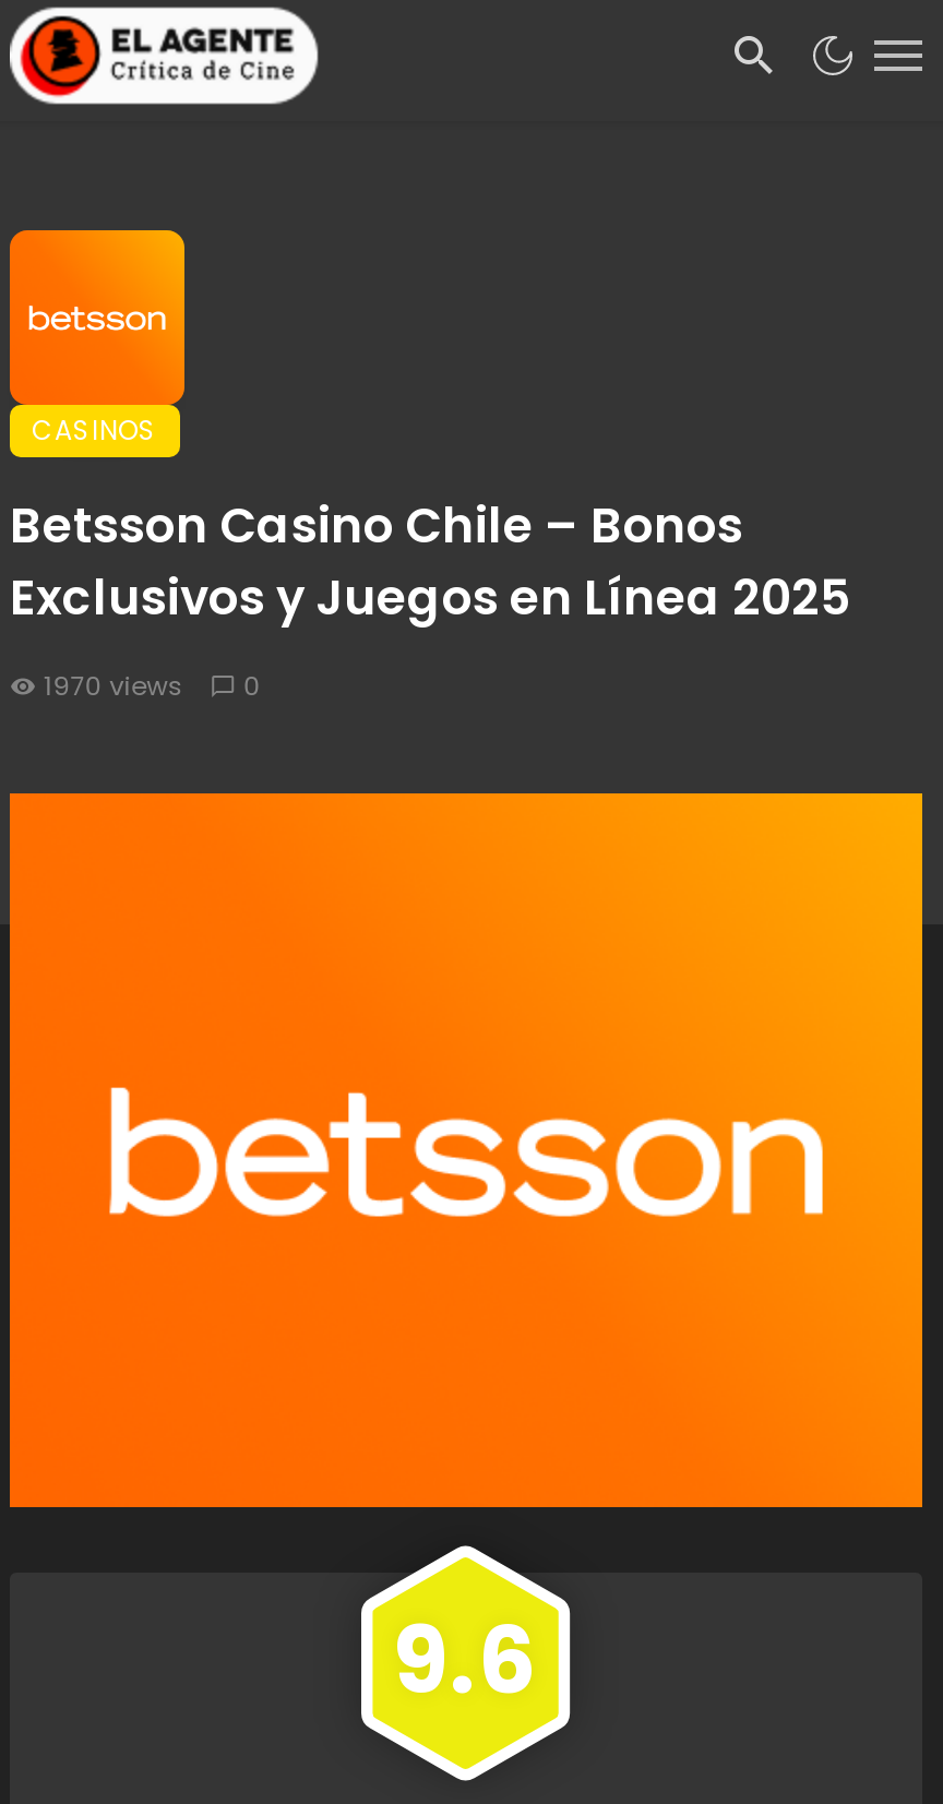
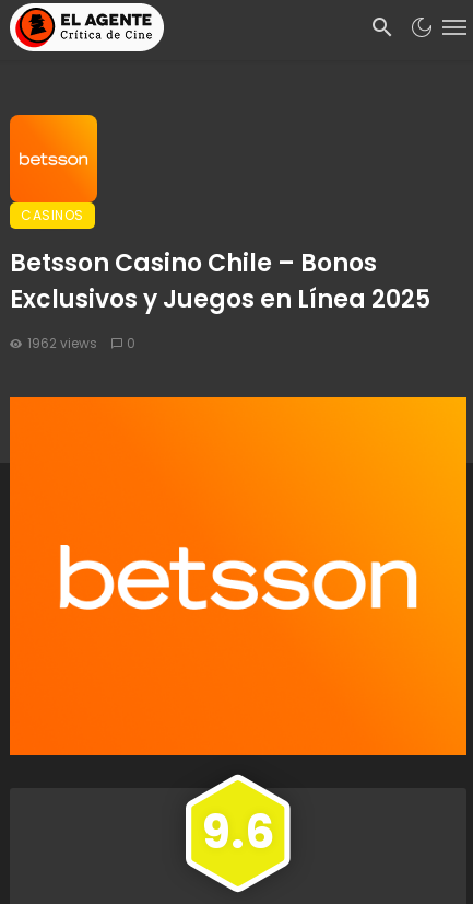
- 1970 views 0
+ 1962 views 0
